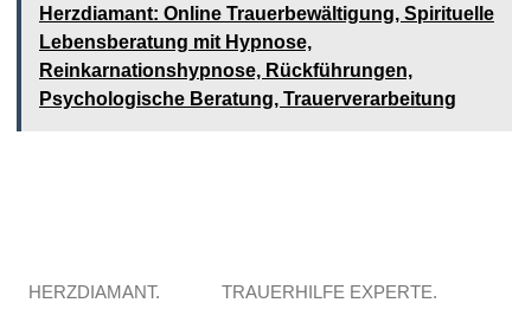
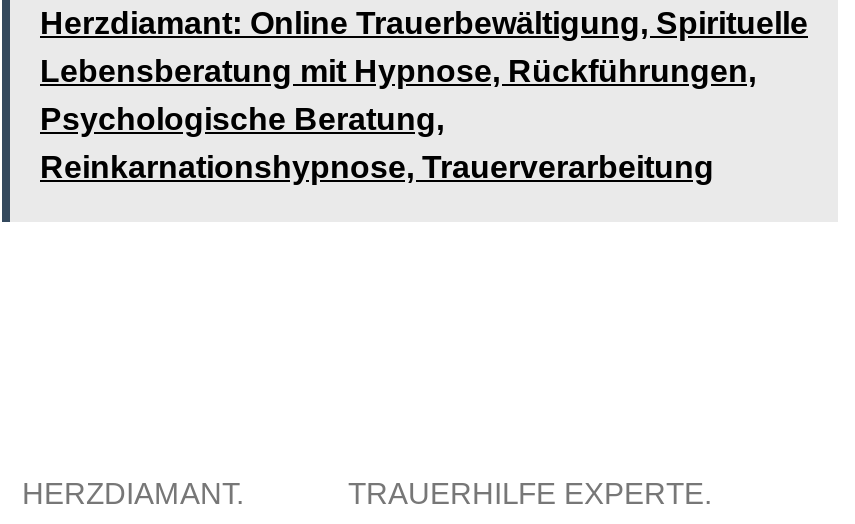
- Lebensberatung mit Hypnose,
- Reinkarnationshypnose, Rückführungen,
- Psychologische Beratung, Trauerverarbeitung
+ Lebensberatung mit Hypnose, Rückführungen,
+ Psychologische Beratung,
+ Reinkarnationshypnose, Trauerverarbeitung
